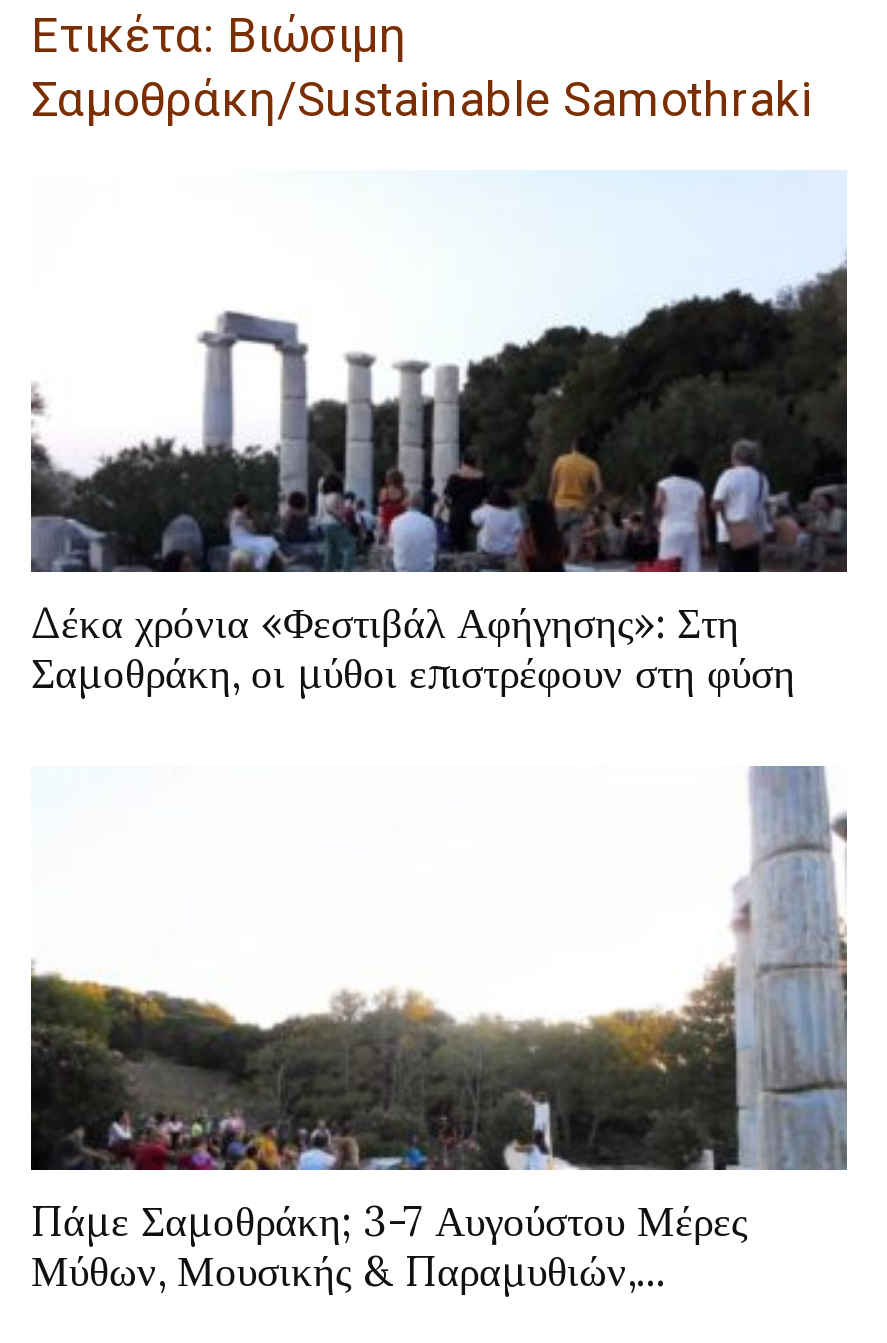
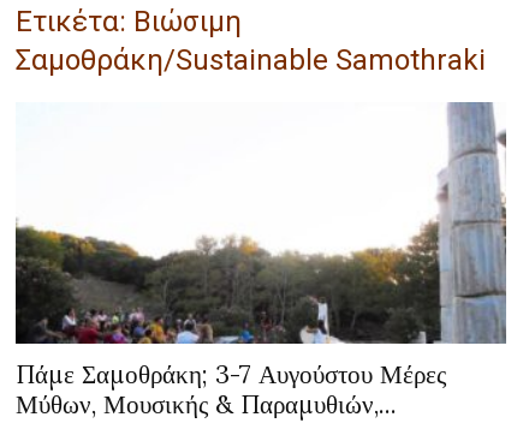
- [image]
- Δέκα χρόνια «Φεστιβάλ Αφήγησης»: Στη
- Σαμοθράκη, οι μύθοι επιστρέφουν στη φύση
